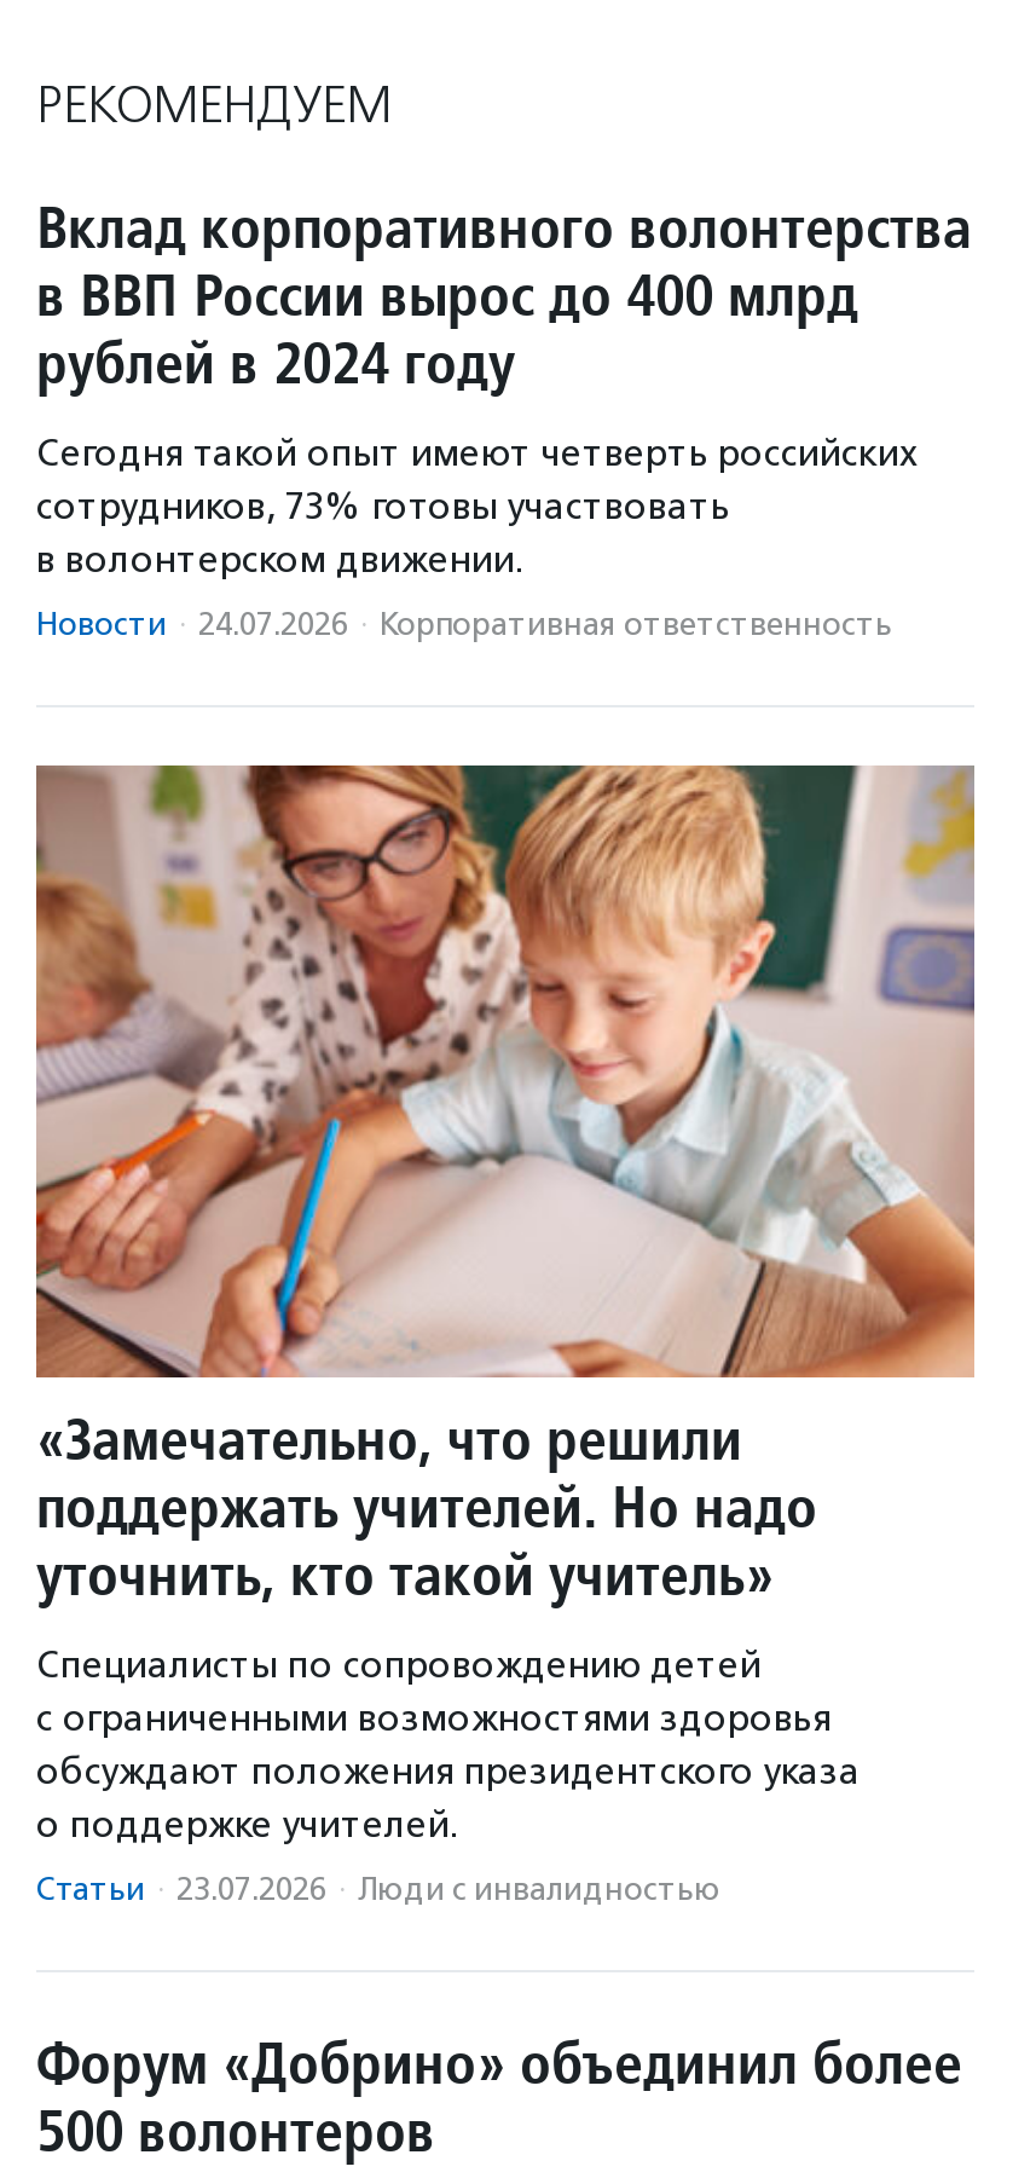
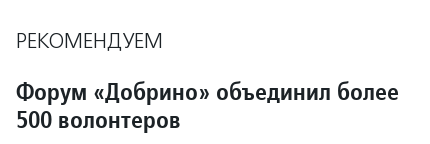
- Вклад корпоративного волонтерства
- в ВВП России вырос до 400 млрд
- рублей в 2024 году
- Сегодня такой опыт имеют четверть российских
- сотрудников, 73% готовы участвовать
- в волонтерском движении.
- Новости · 24.07.2026 · Корпоративная ответственность

- [image]
- «Замечательно, что решили
- поддержать учителей. Но надо
- уточнить, кто такой учитель»
- Специалисты по сопровождению детей
- с ограниченными возможностями здоровья
- обсуждают положения президентского указа
- о поддержке учителей.
- Статьи · 23.07.2026 · Люди с инвалидностью
